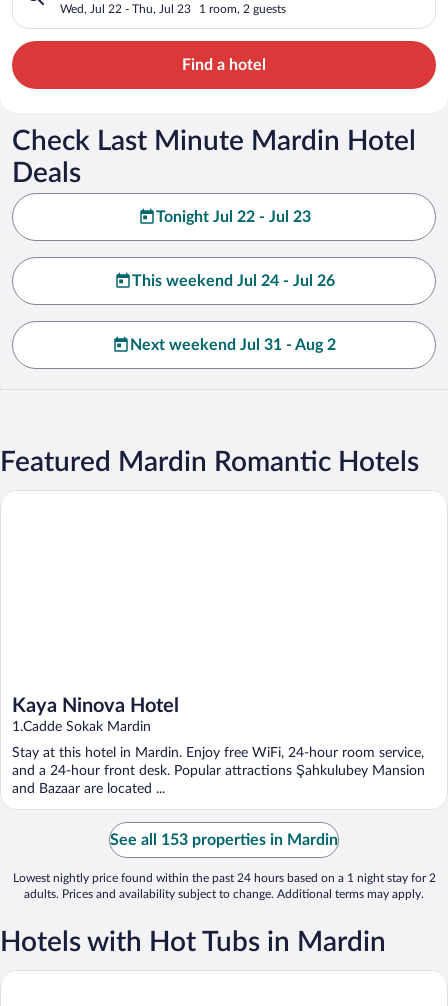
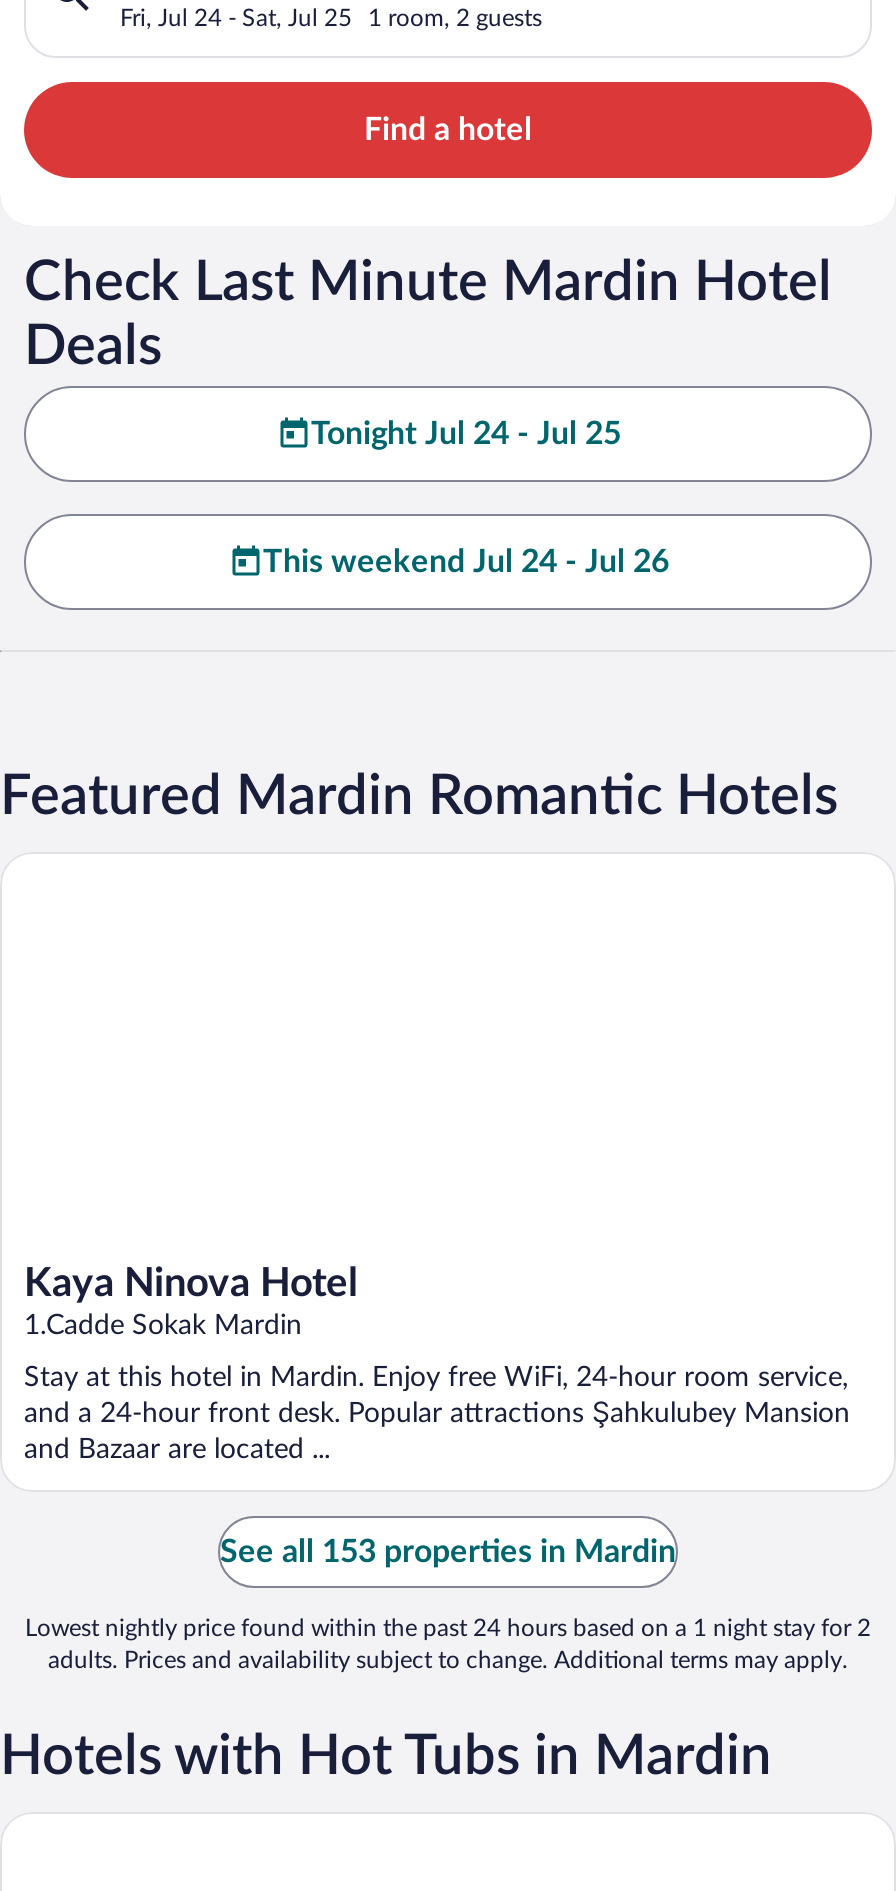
- Wed, Jul 22 - Thu, Jul 23
+ Fri, Jul 24 - Sat, Jul 25

- Tonight Jul 22 - Jul 23
+ Tonight Jul 24 - Jul 25

- Next weekend Jul 31 - Aug 2
